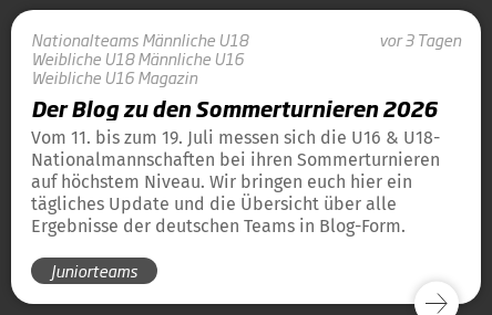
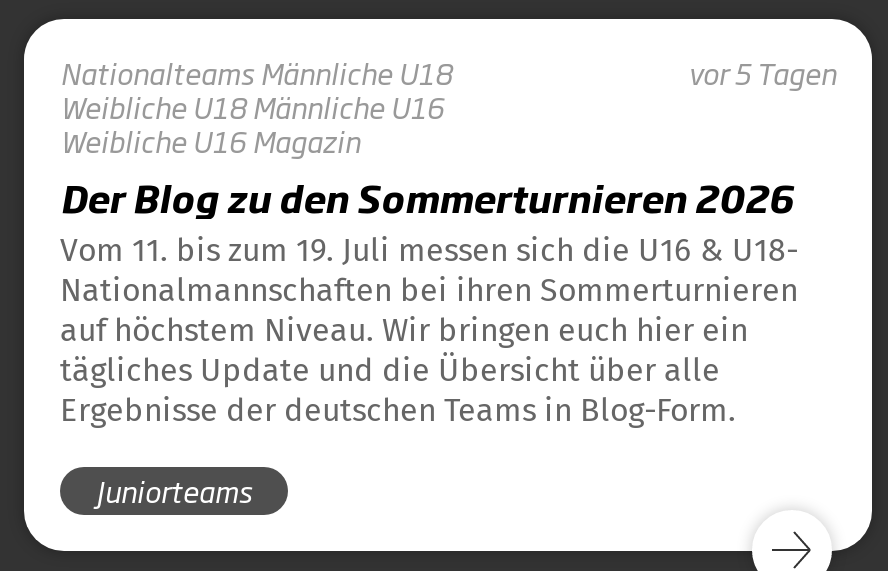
- vor 3 Tagen
+ vor 5 Tagen
